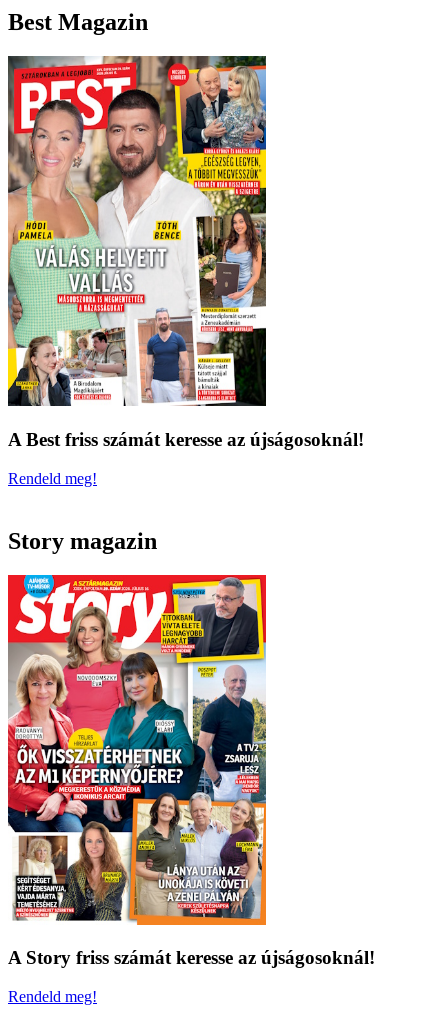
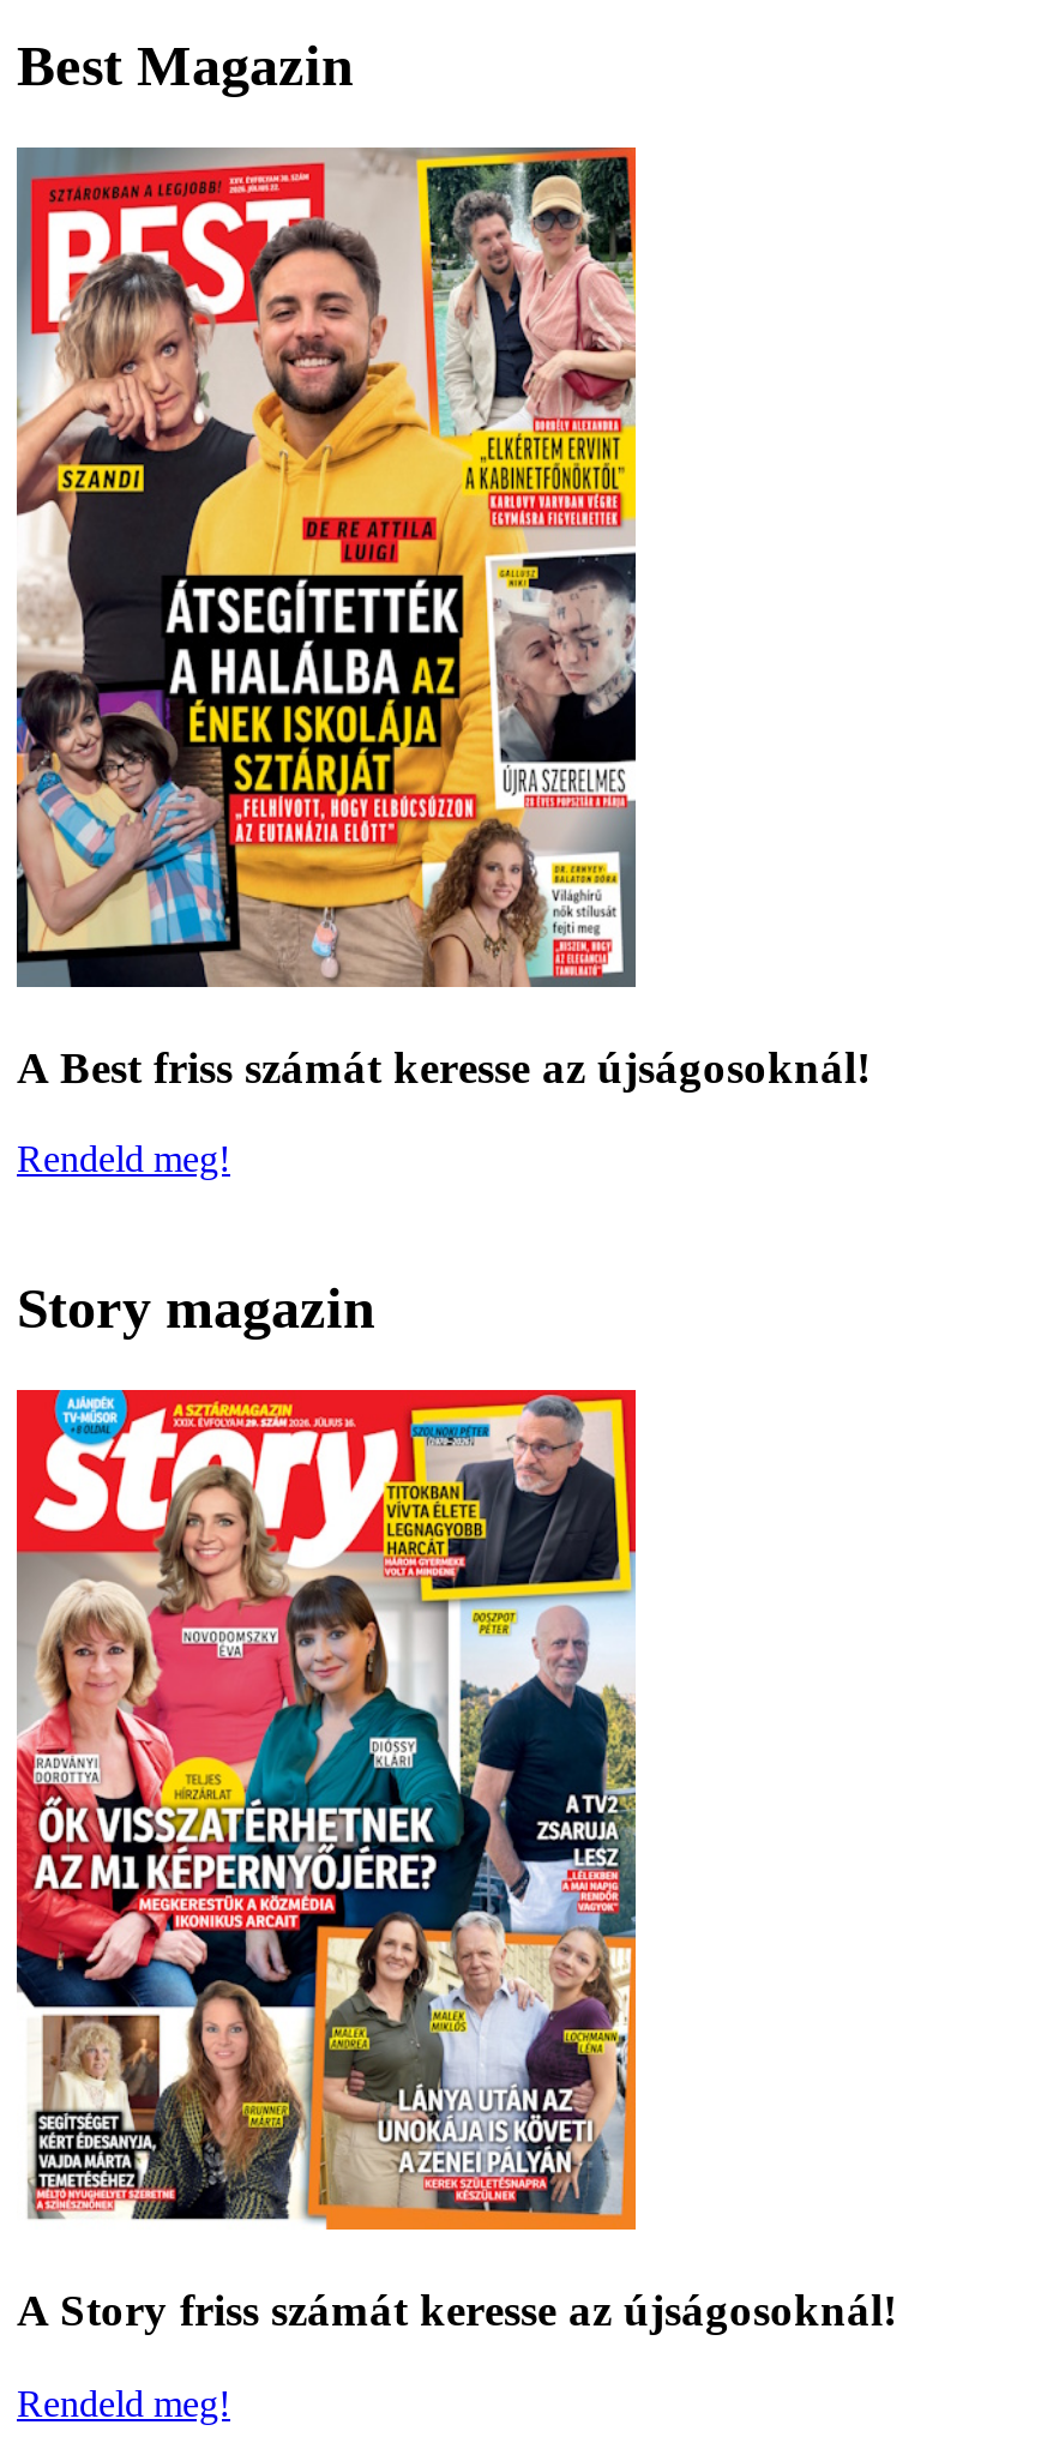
- [image]
+ [image]
